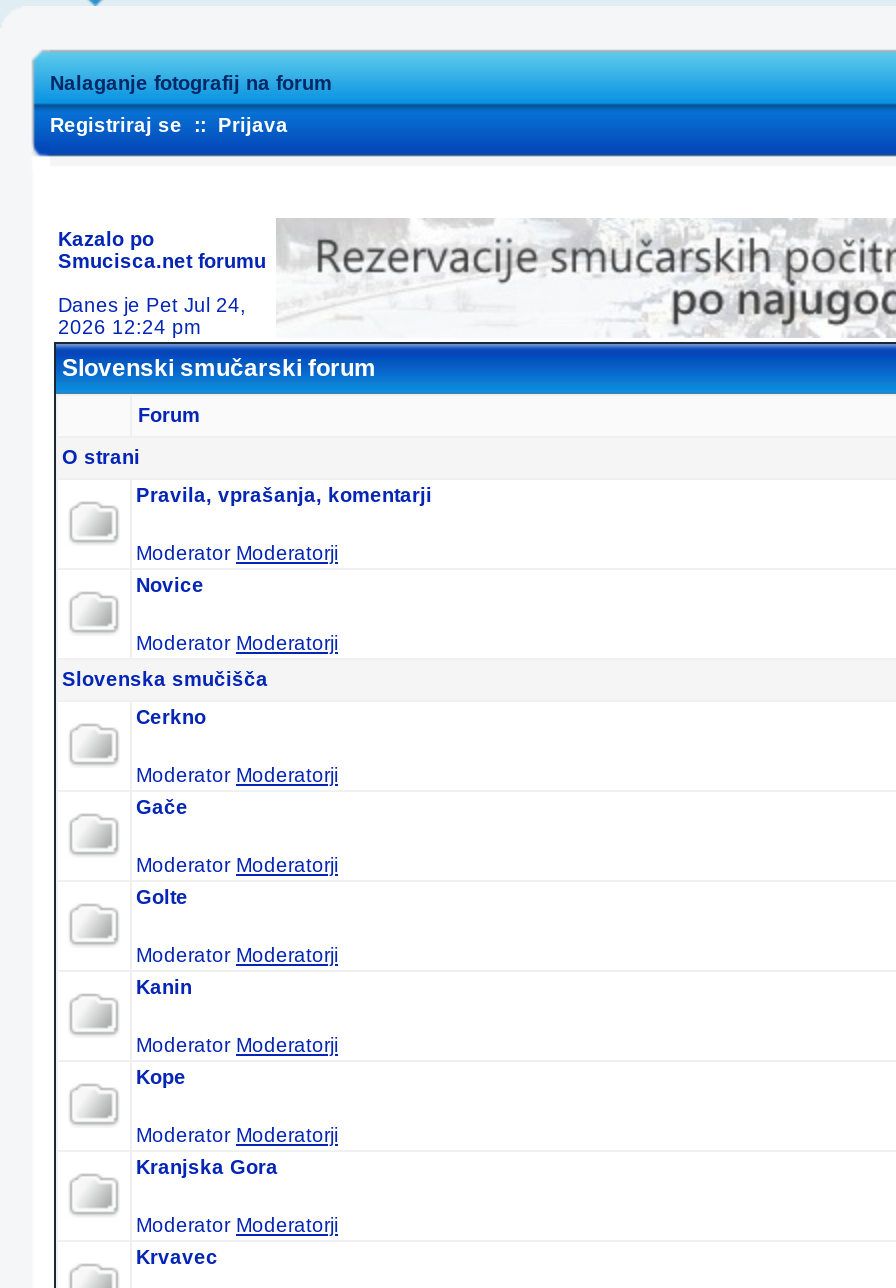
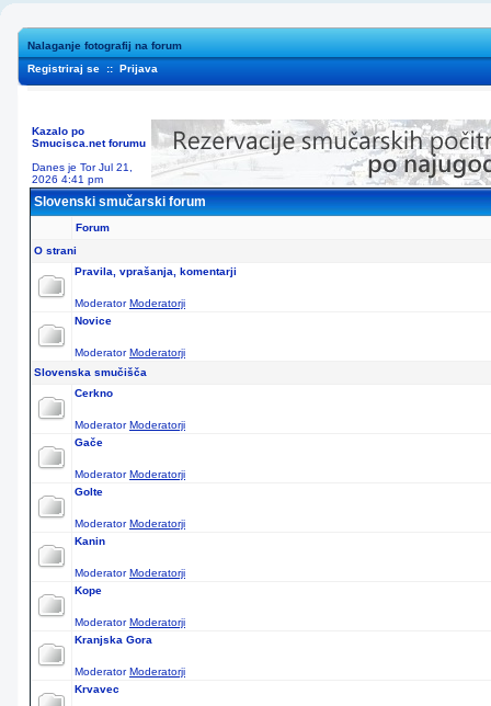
- Danes je Pet Jul 24,
+ Danes je Tor Jul 21,

- 2026 12:24 pm
+ 2026 4:41 pm
